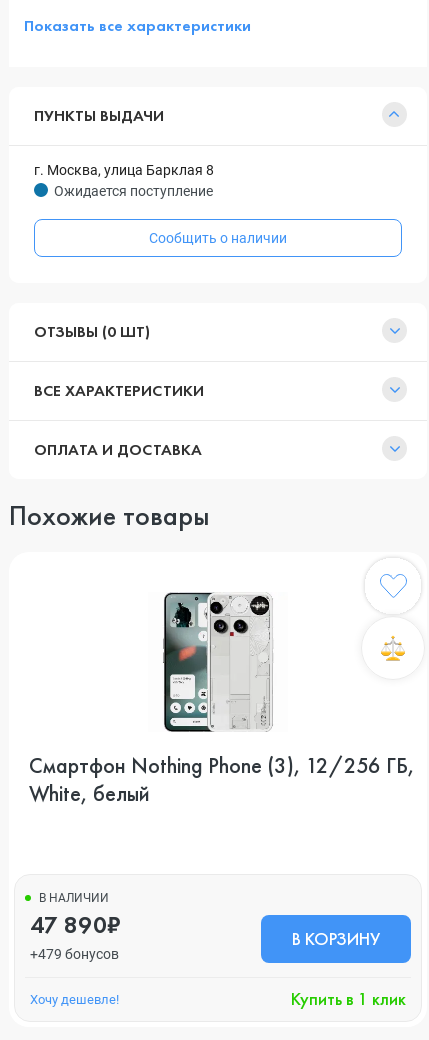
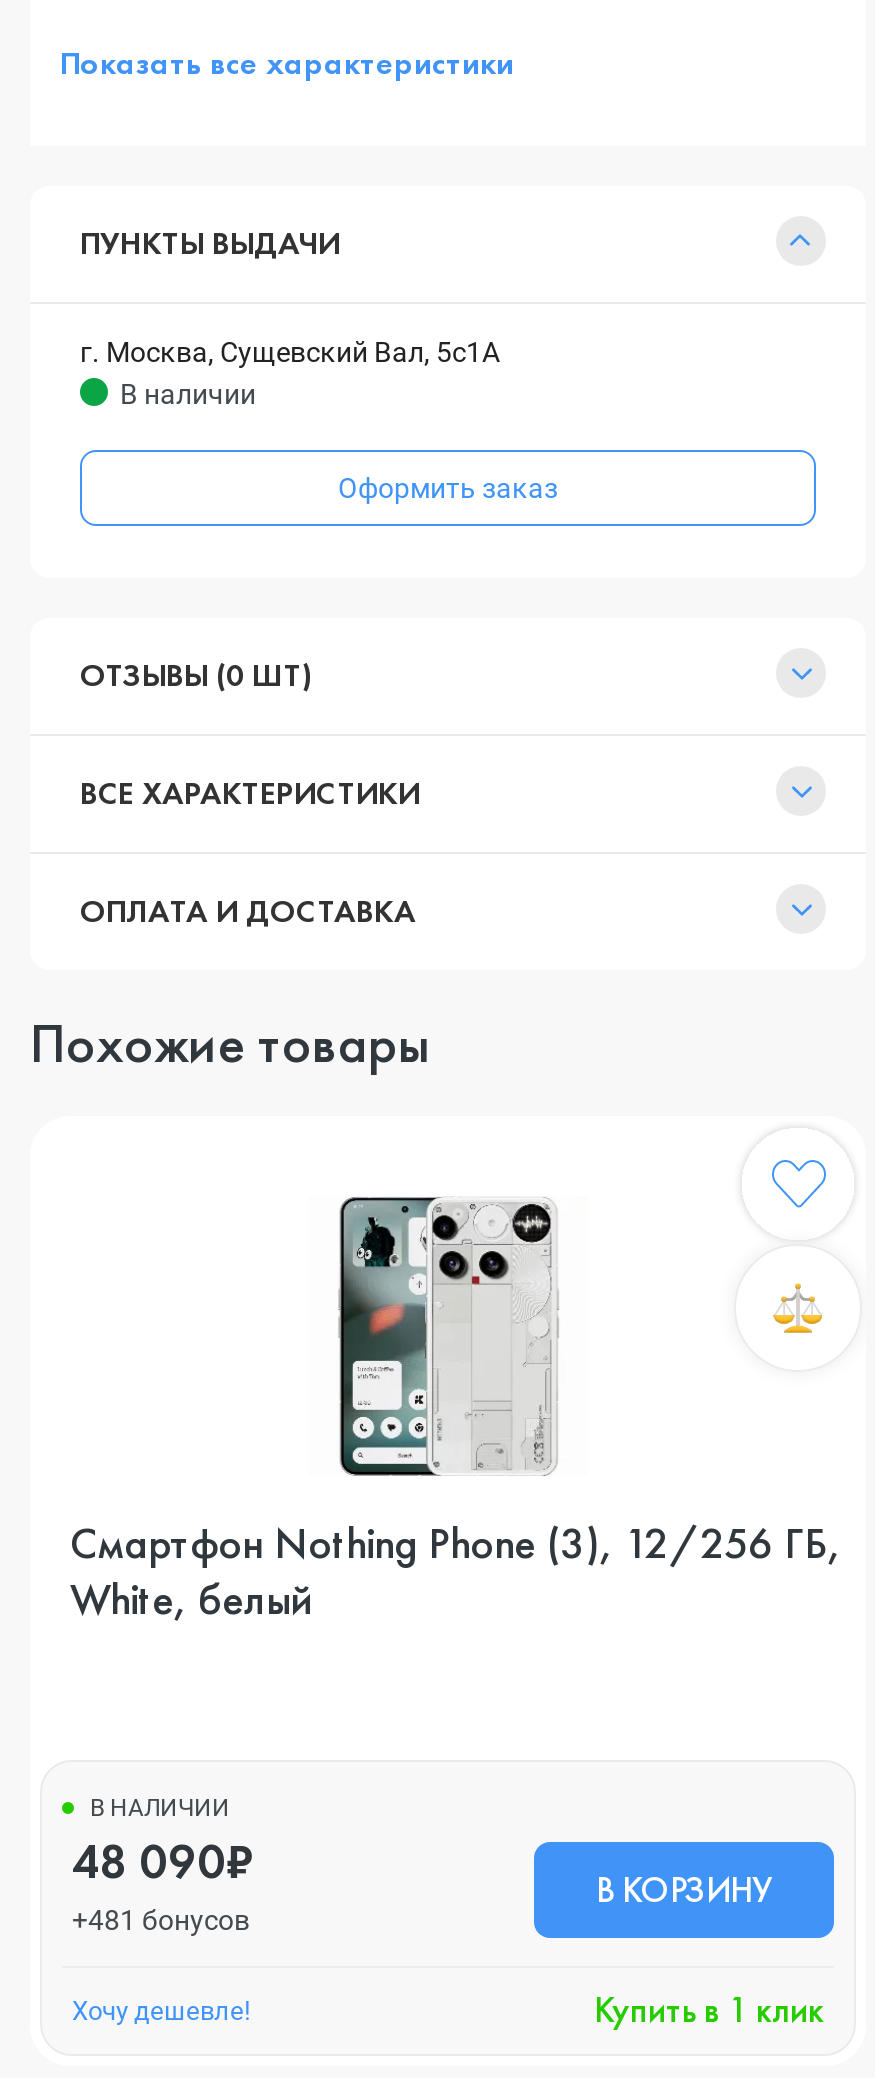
- г. Москва, улица Барклая 8
- Ожидается поступление
+ г. Москва, Сущевский Вал, 5с1А
+ В наличии

- Сообщить о наличии
+ Оформить заказ

- 47 890₽
+ 48 090₽

- +479 бонусов
+ +481 бонусов
